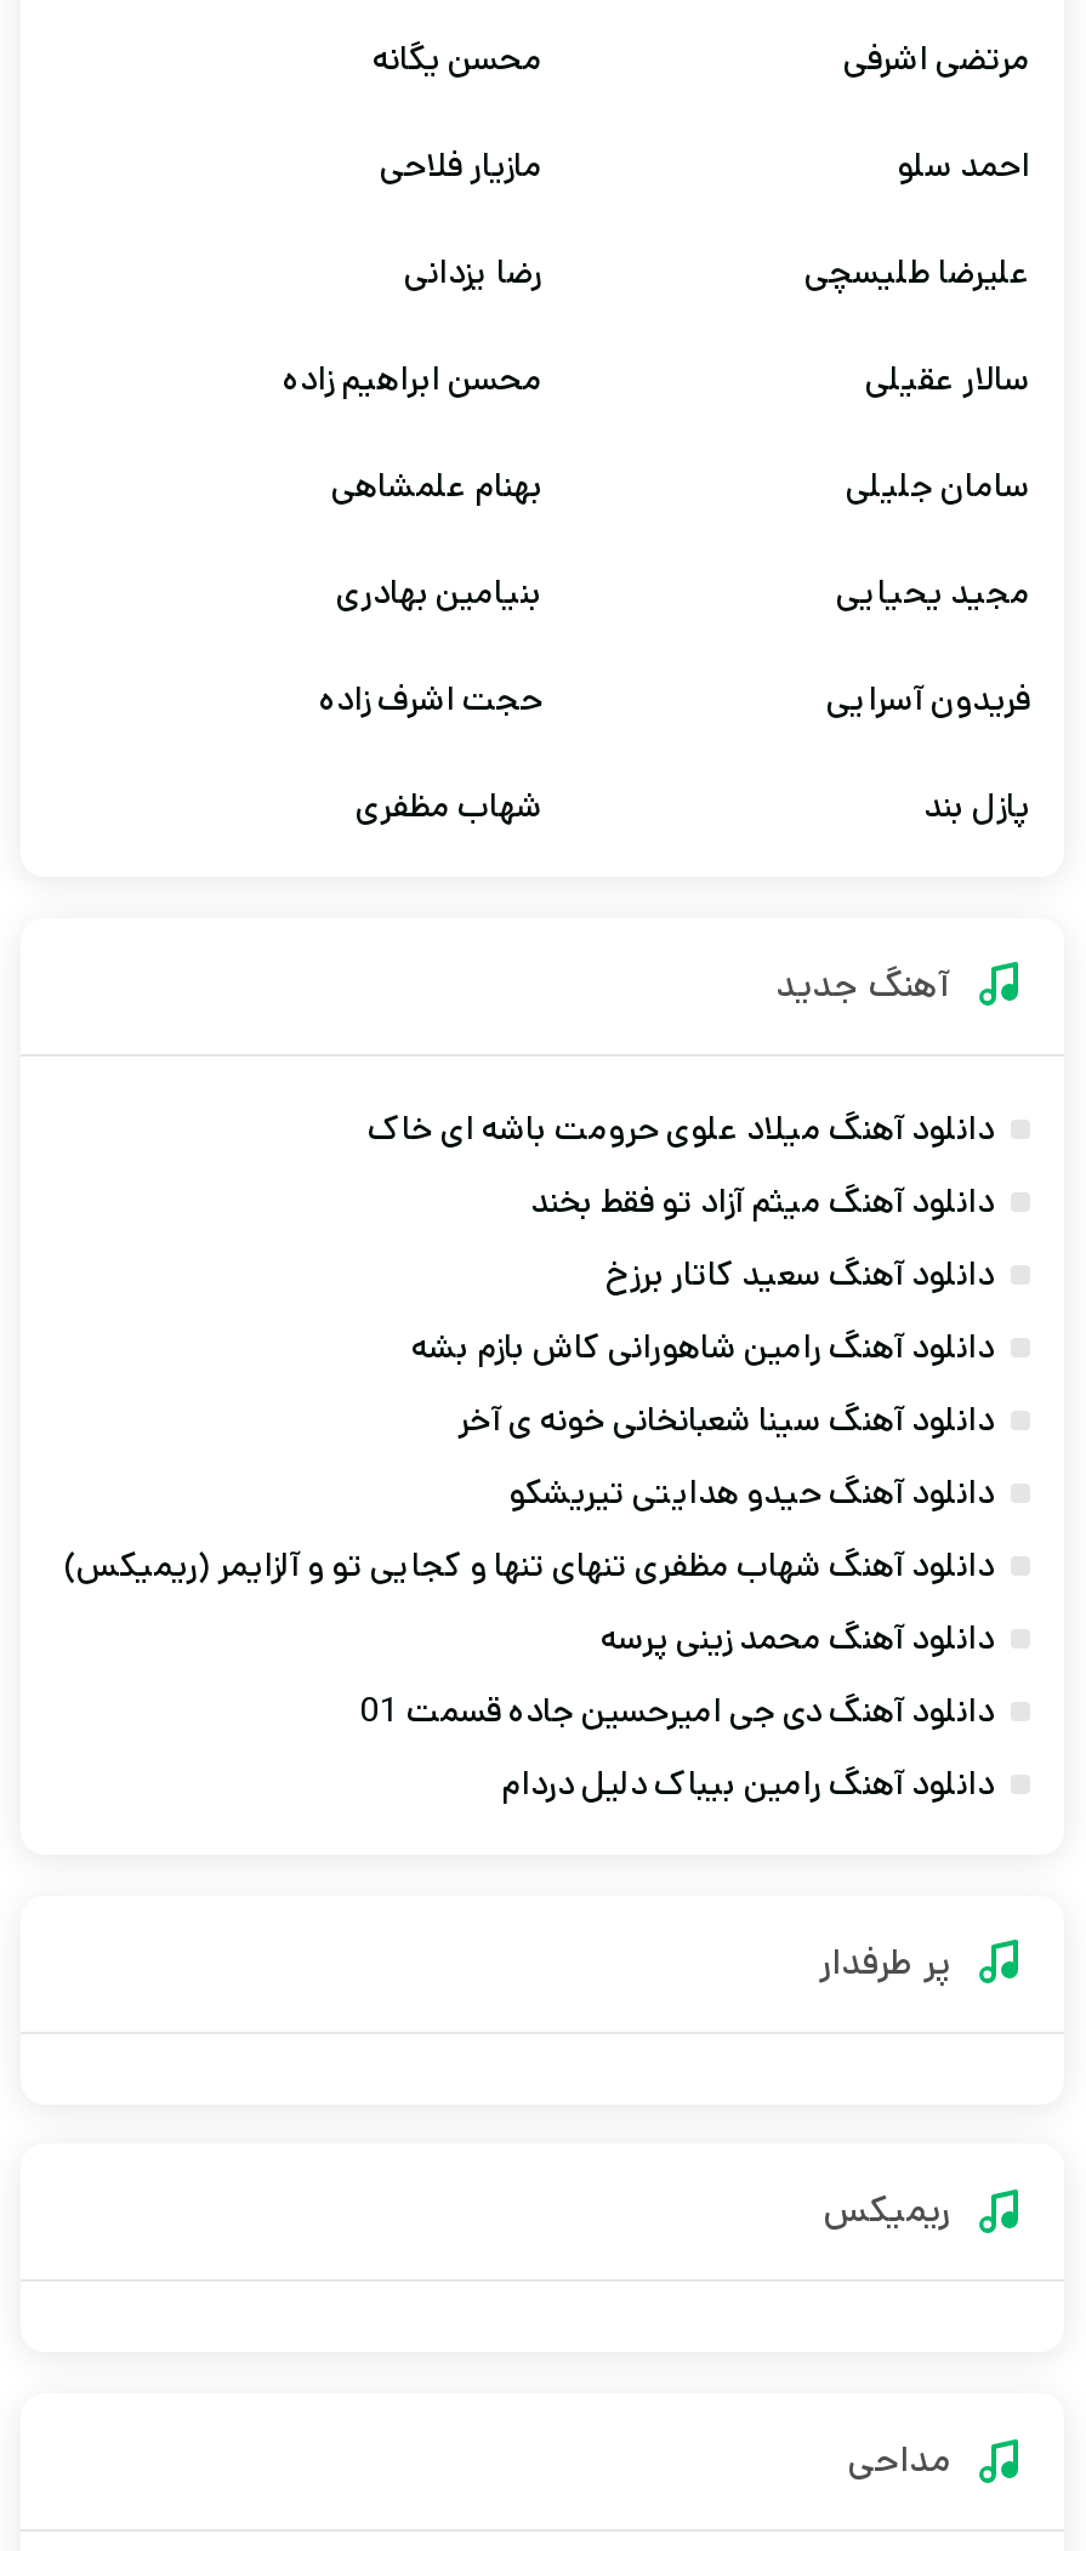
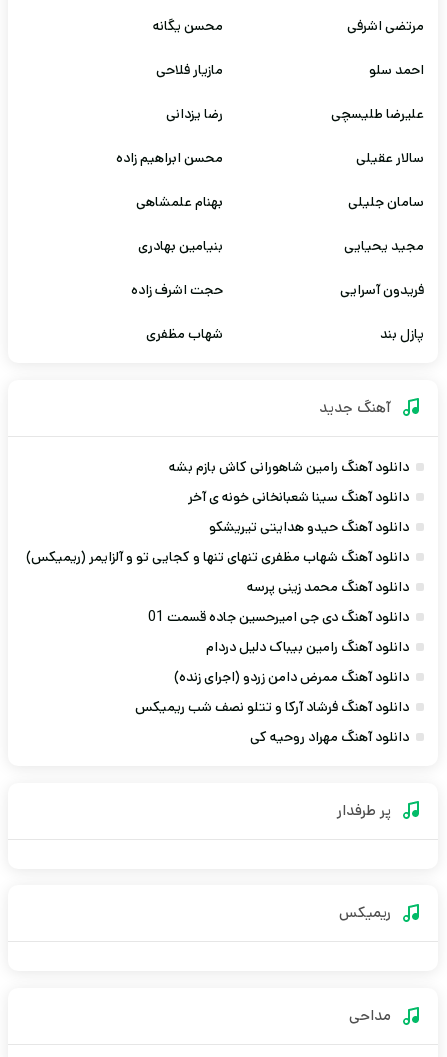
- دانلود آهنگ میلاد علوی حرومت باشه ای خاک
- دانلود آهنگ میثم آزاد تو فقط بخند
- دانلود آهنگ سعید کاتار برزخ

moved up: دانلود آهنگ رامین شاهورانی کاش بازم بشه | دانلود آهنگ سینا شعبانخانی خونه ی آخر | دانلود آهنگ حیدو هدایتی تیریشکو | دانلود آهنگ شهاب مظفری تنهای تنها و کجایی تو و آلزایمر (ریمیکس) | دانلود آهنگ محمد زینی پرسه | دانلود آهنگ رامین بیباک دلیل دردام

+ دانلود آهنگ ممرض دامن زردو (اجرای زنده)
+ دانلود آهنگ فرشاد آرکا و تتلو نصف شب ریمیکس
+ دانلود آهنگ مهراد روحیه کی
